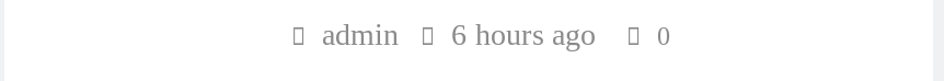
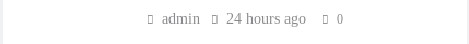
- admin 6 hours ago 0
+ admin 24 hours ago 0
